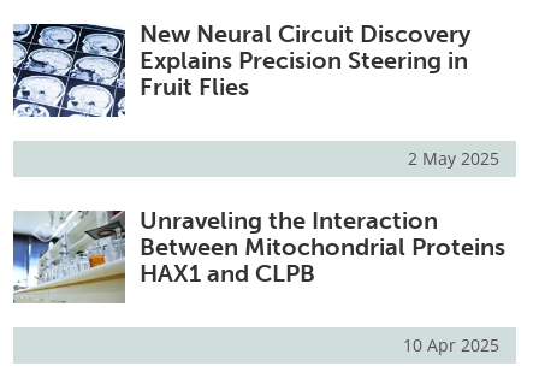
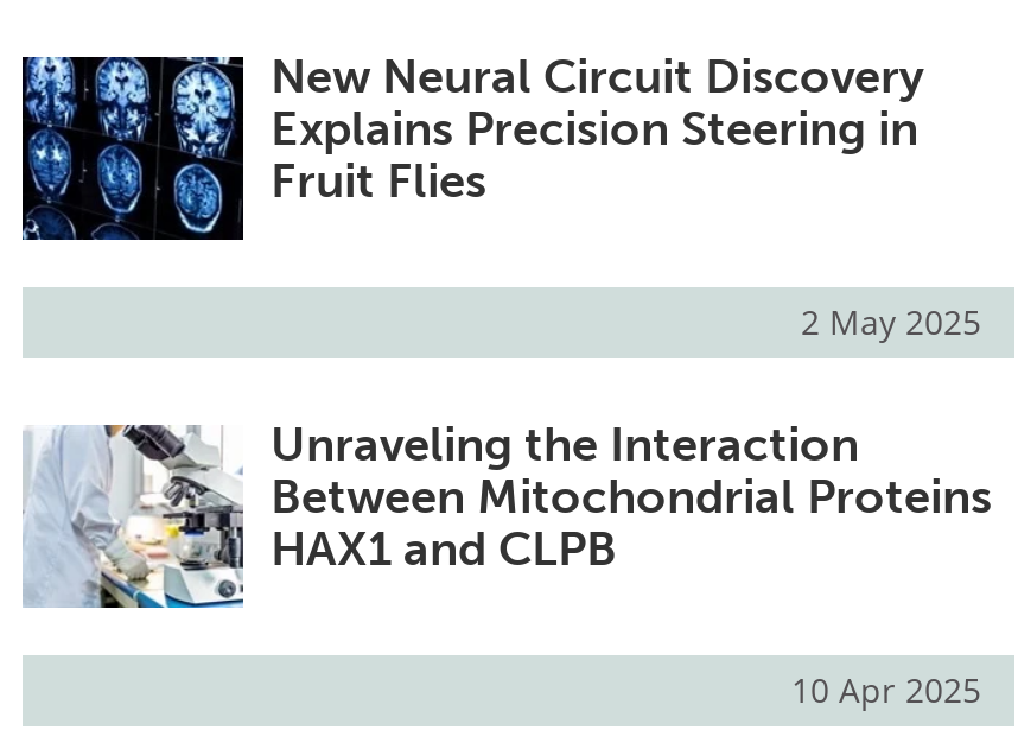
- [image]
+ [image]

- [image]
+ [image]
